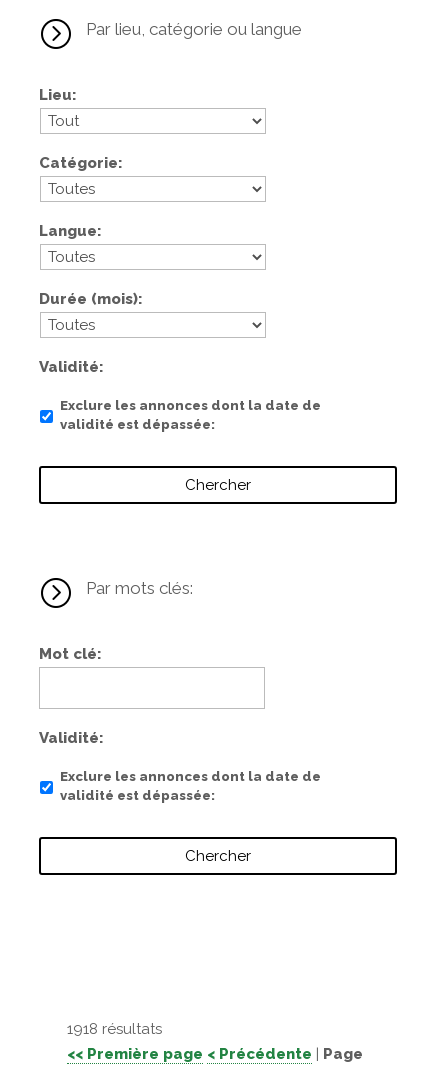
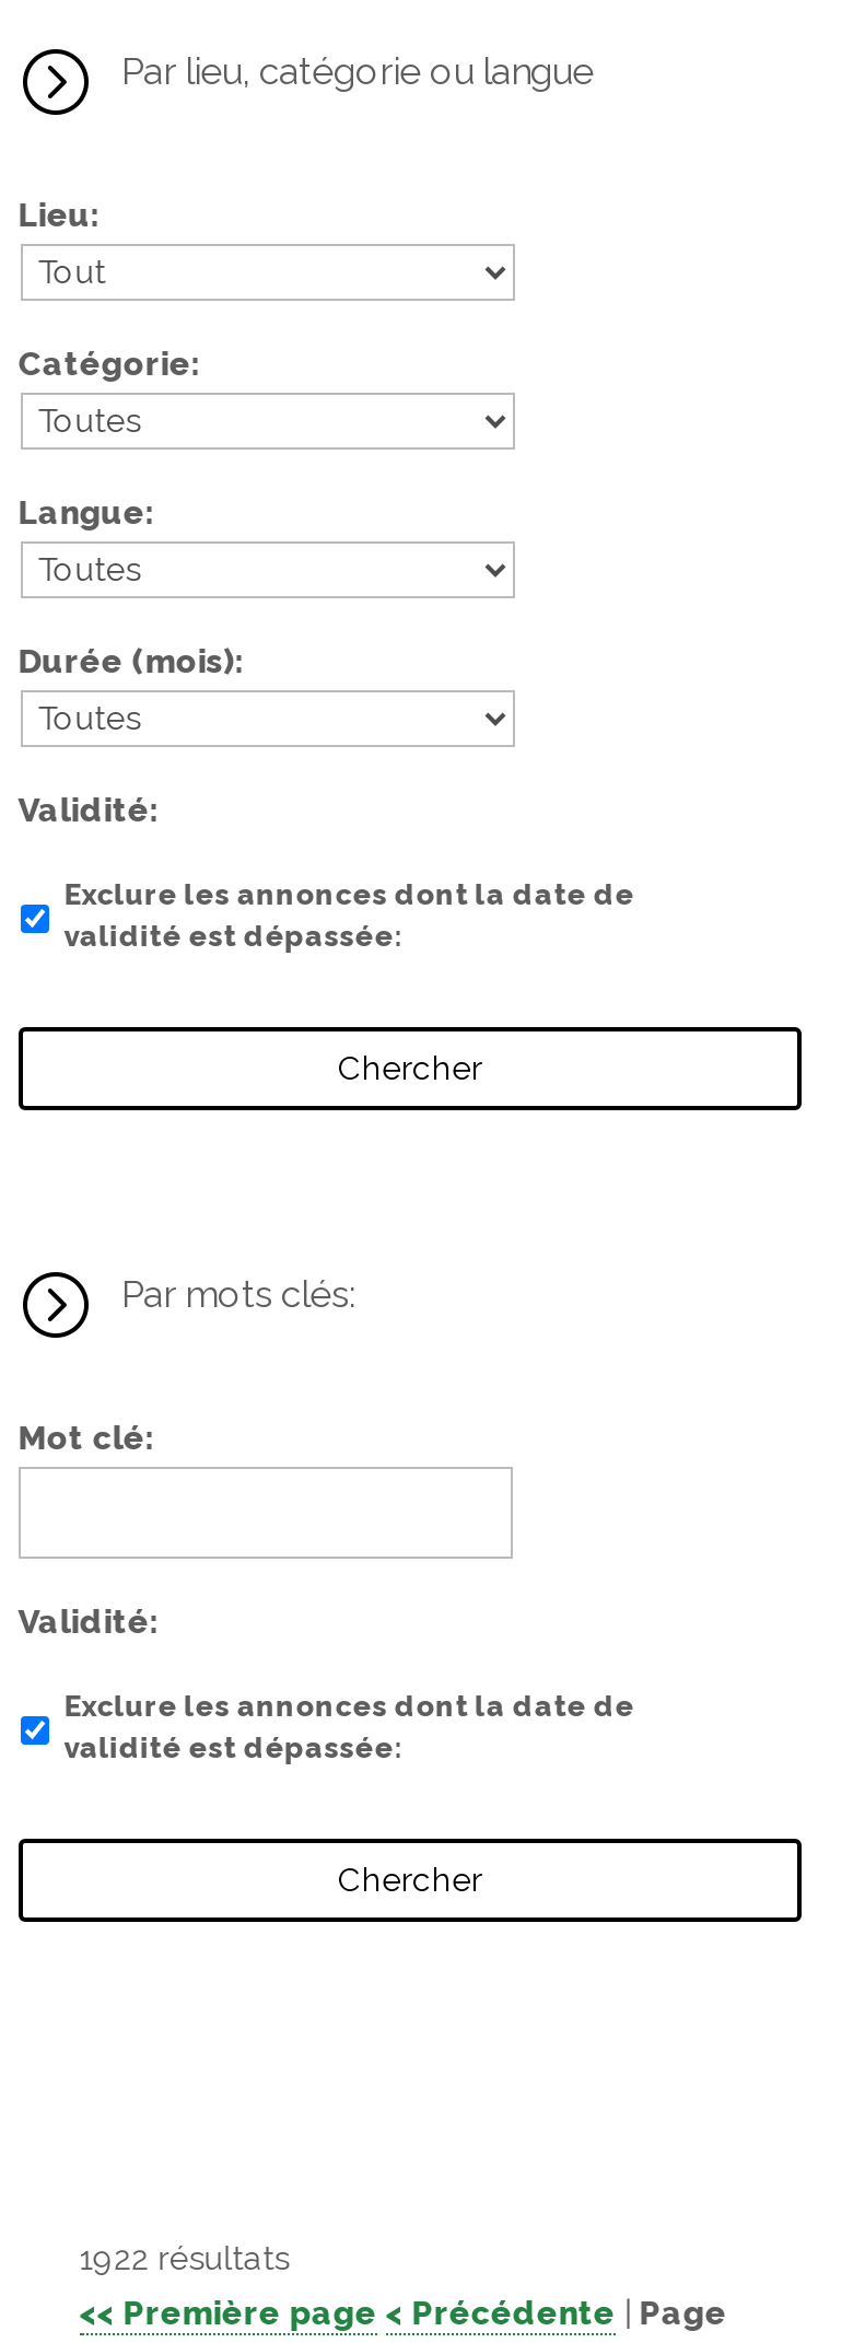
- 1918 résultats
+ 1922 résultats
